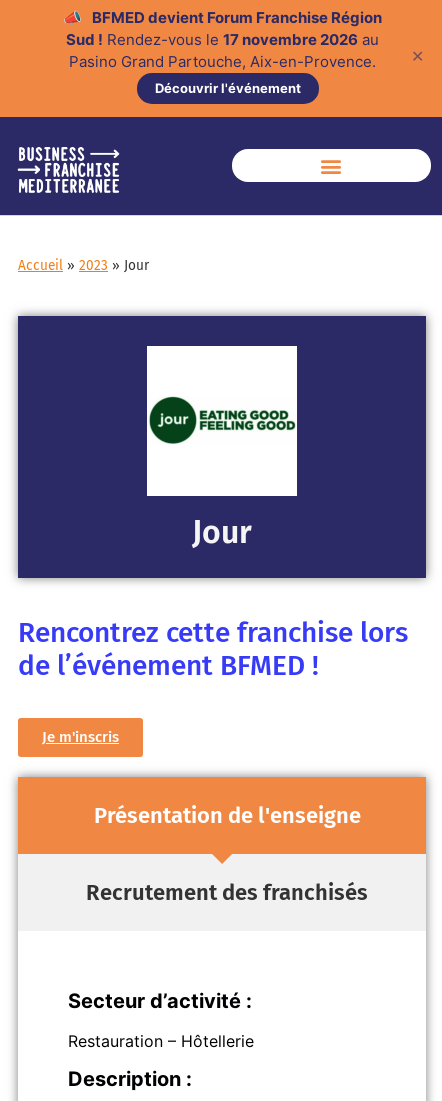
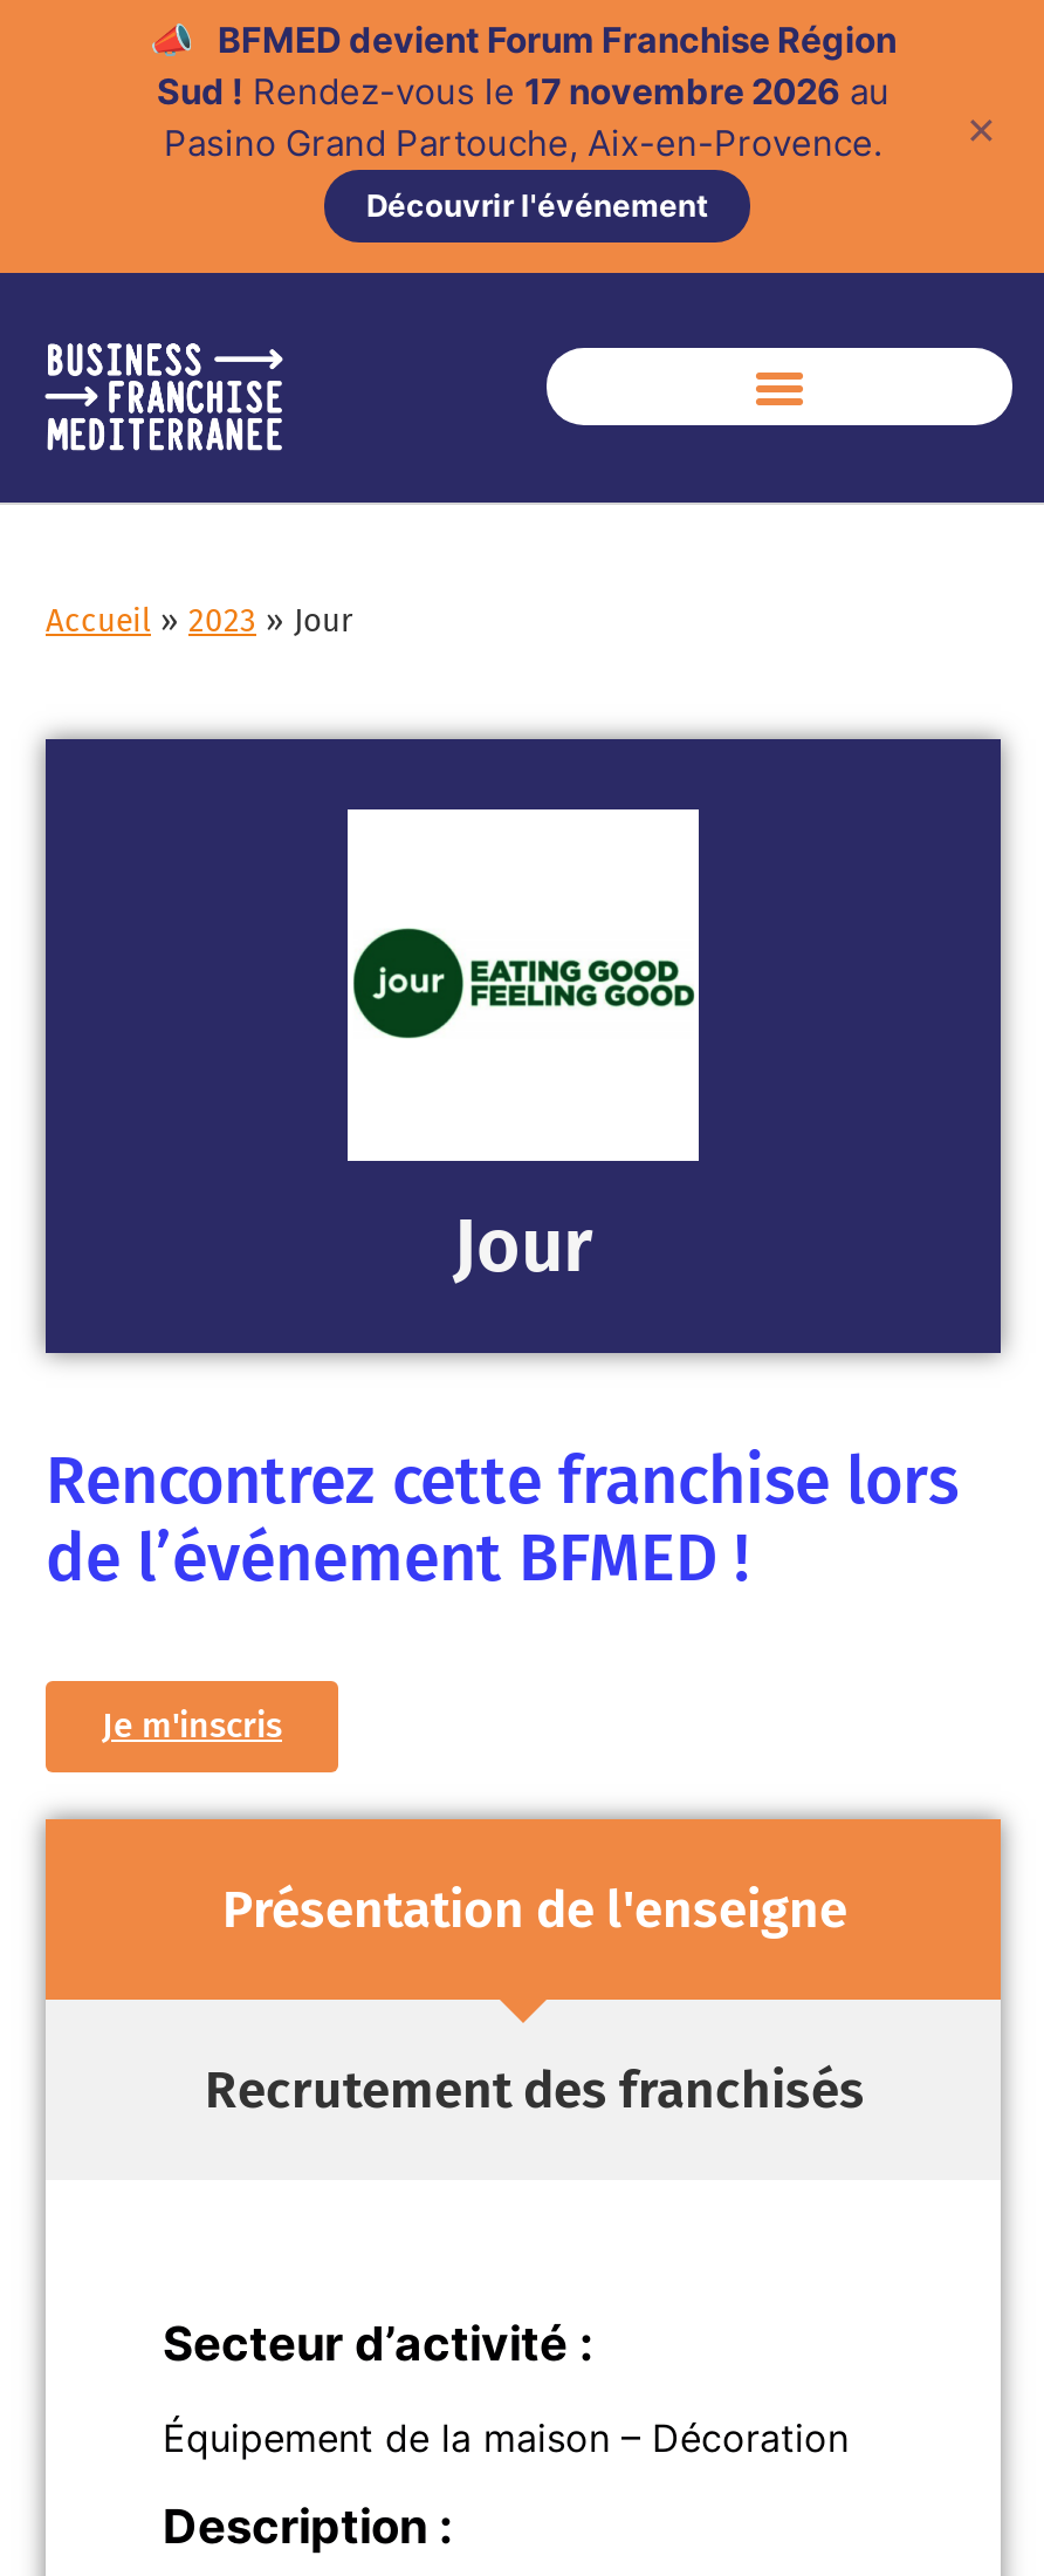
- Restauration – Hôtellerie
+ Équipement de la maison – Décoration
